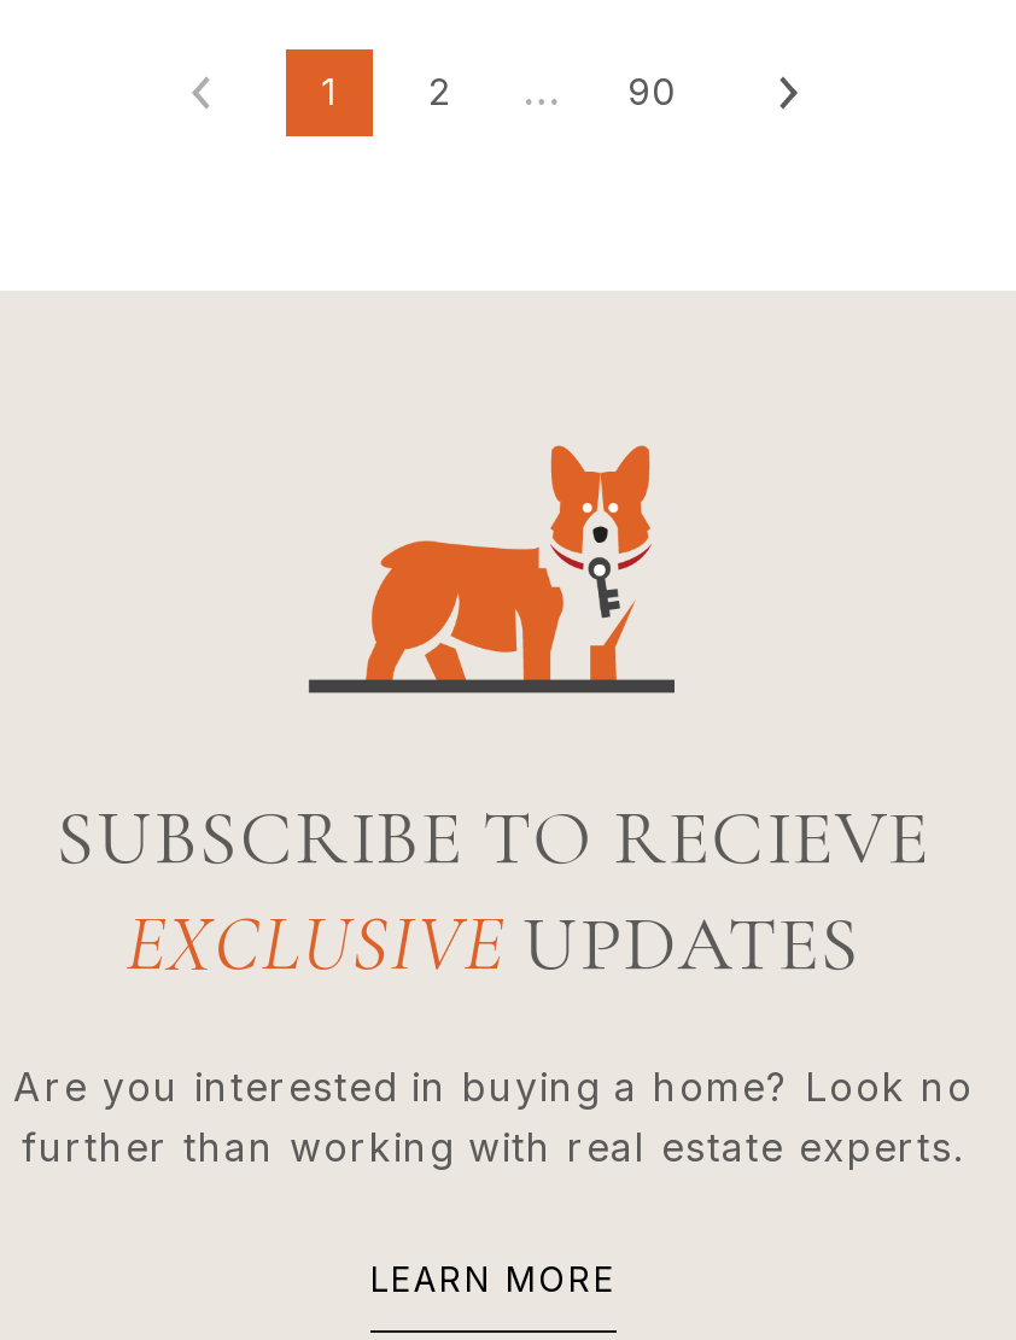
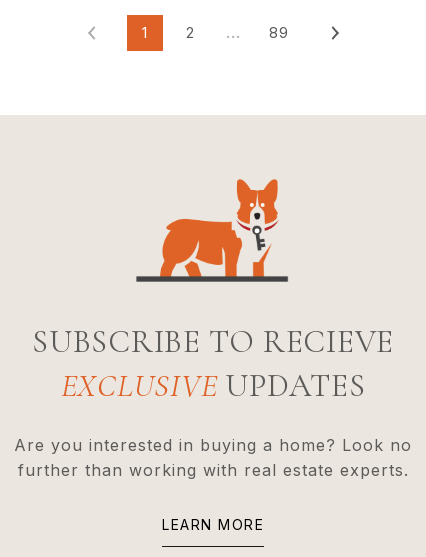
- 90
+ 89
